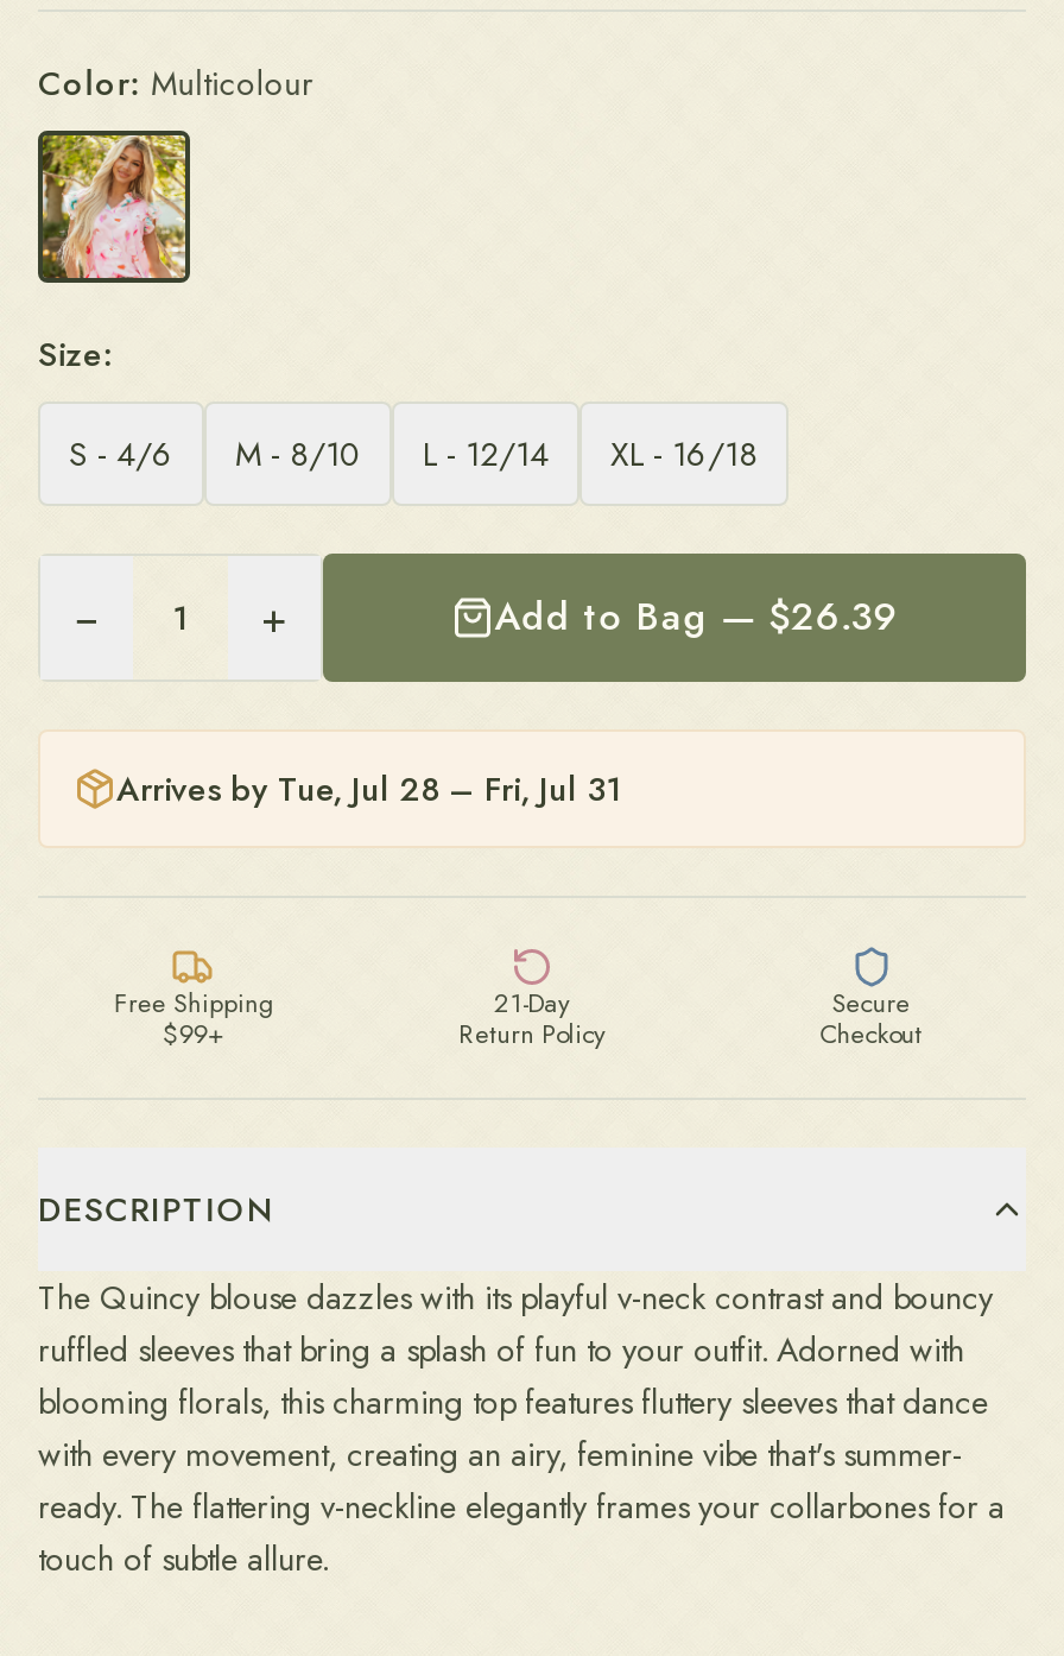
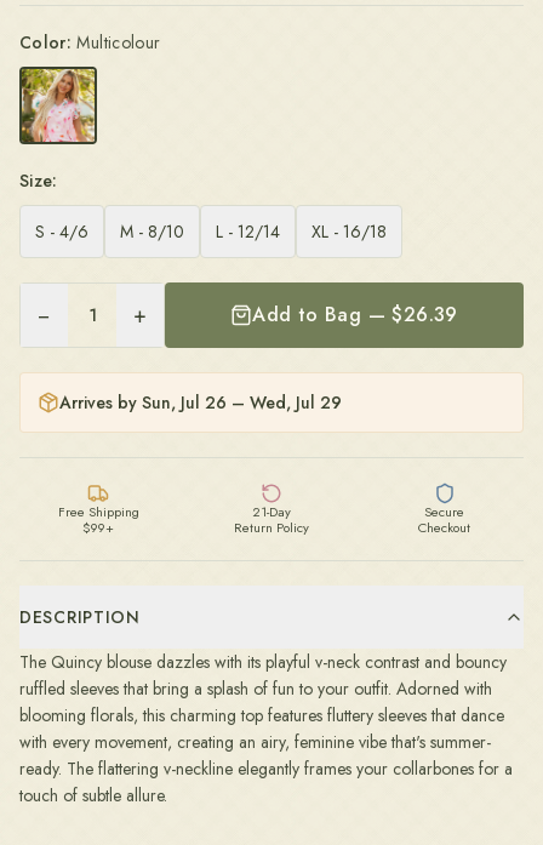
- Arrives by Tue, Jul 28 – Fri, Jul 31
+ Arrives by Sun, Jul 26 – Wed, Jul 29
